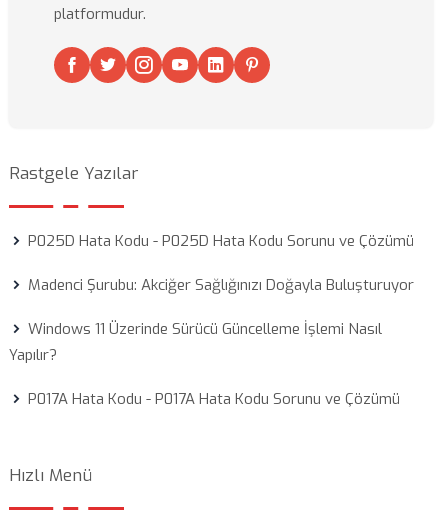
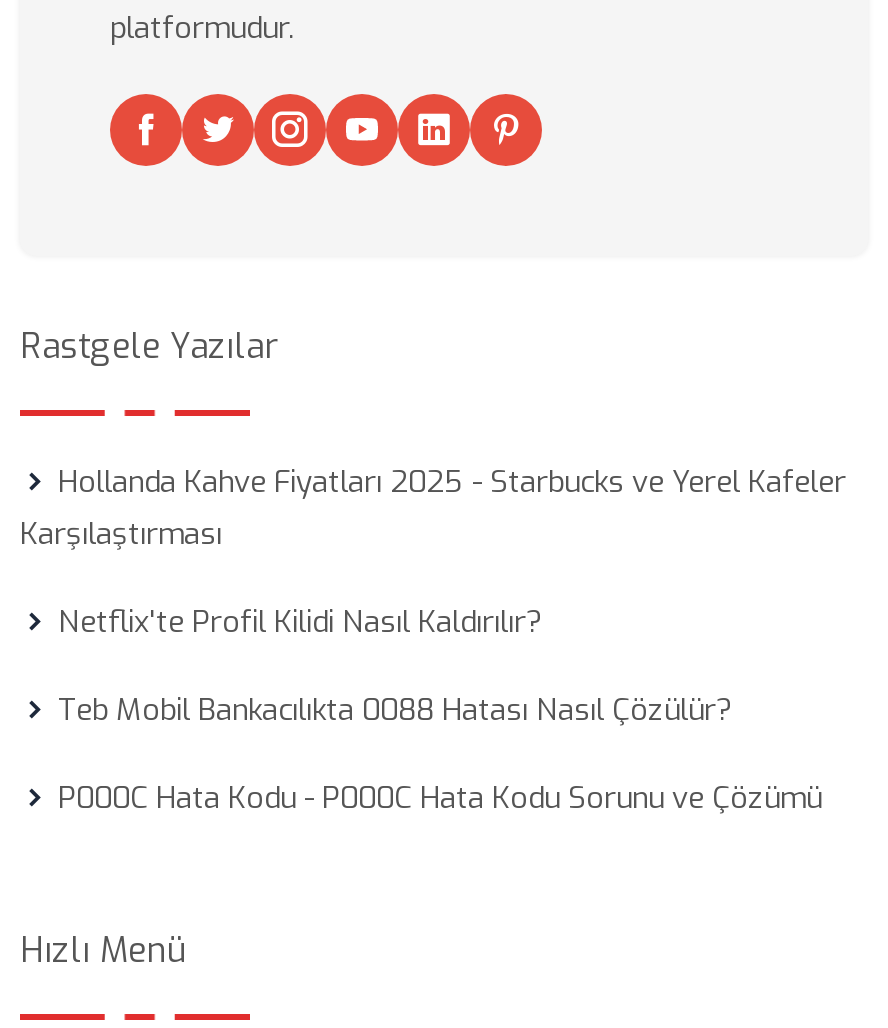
- P025D Hata Kodu - P025D Hata Kodu Sorunu ve Çözümü
+ Hollanda Kahve Fiyatları 2025 - Starbucks ve Yerel Kafeler
+ Karşılaştırması

- Madenci Şurubu: Akciğer Sağlığınızı Doğayla Buluşturuyor
+ Netflix'te Profil Kilidi Nasıl Kaldırılır?

- Windows 11 Üzerinde Sürücü Güncelleme İşlemi Nasıl
- Yapılır?
+ Teb Mobil Bankacılıkta 0088 Hatası Nasıl Çözülür?

- P017A Hata Kodu - P017A Hata Kodu Sorunu ve Çözümü
+ P000C Hata Kodu - P000C Hata Kodu Sorunu ve Çözümü
